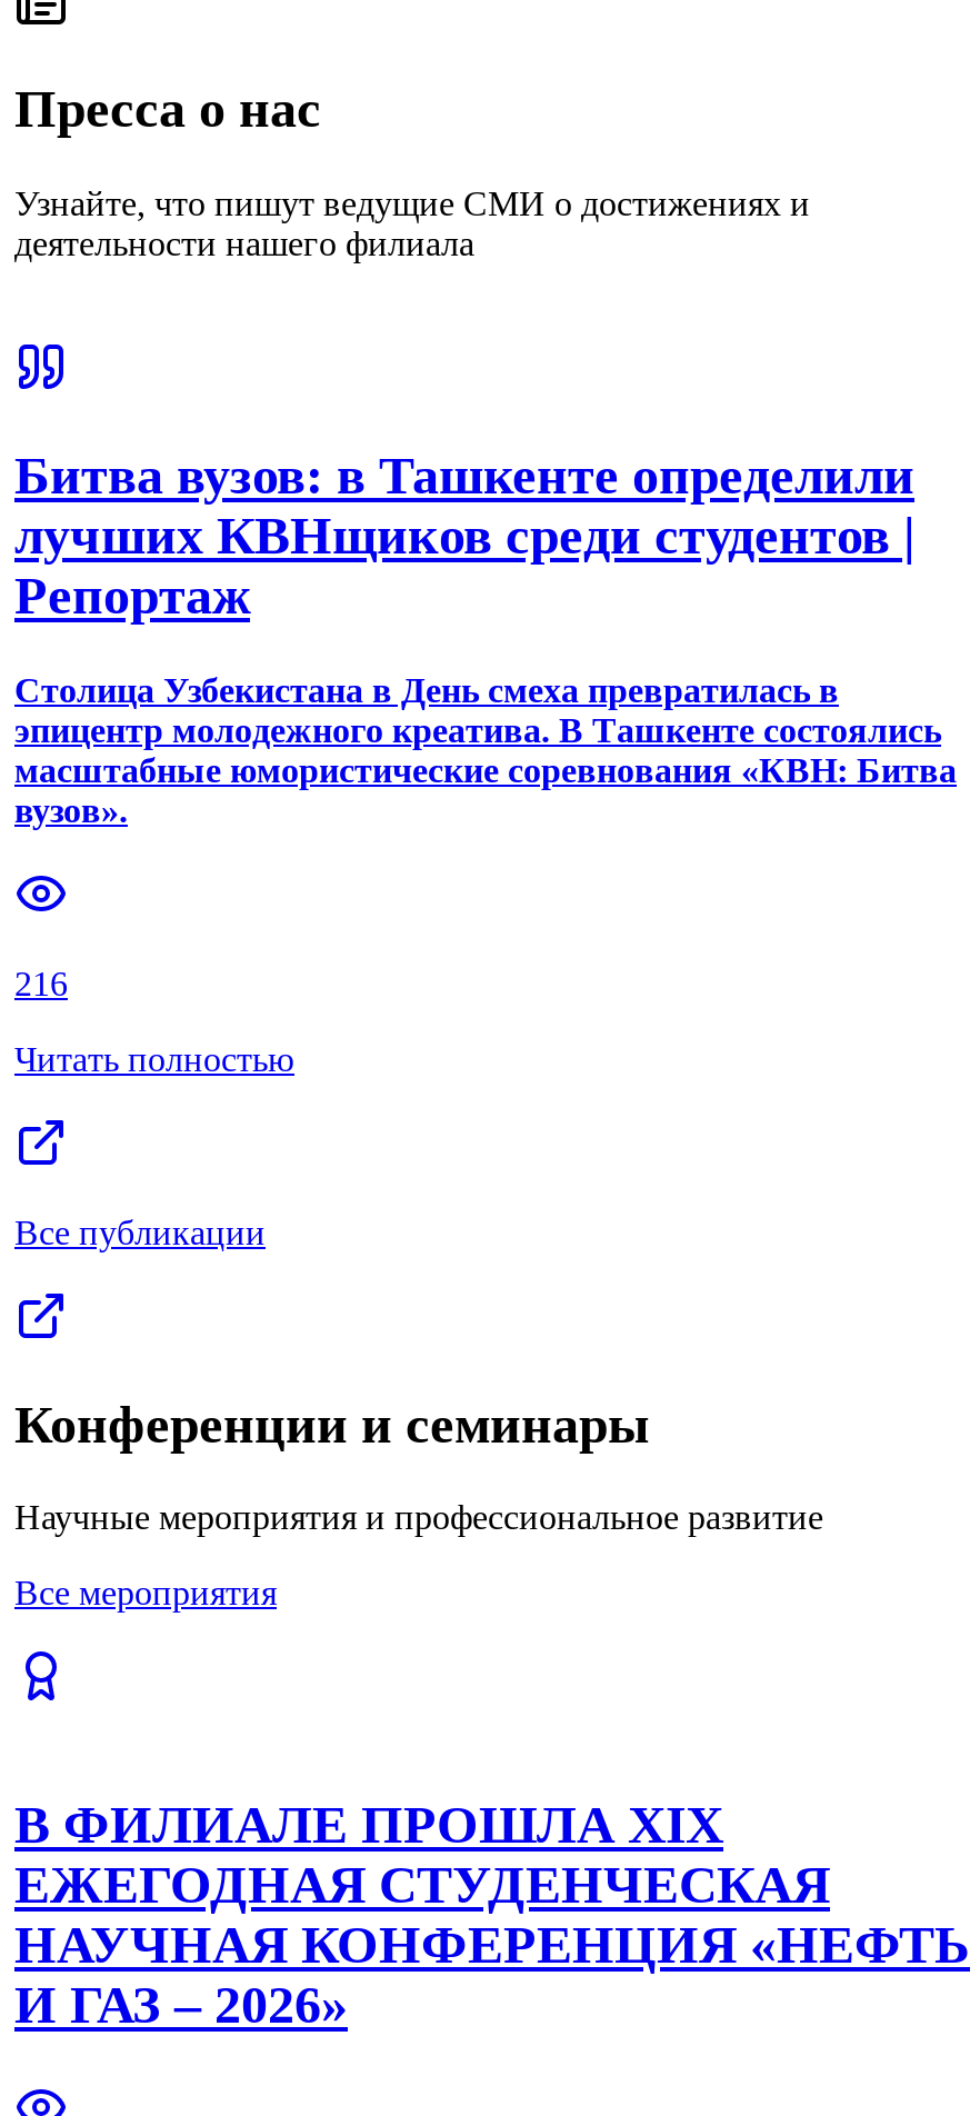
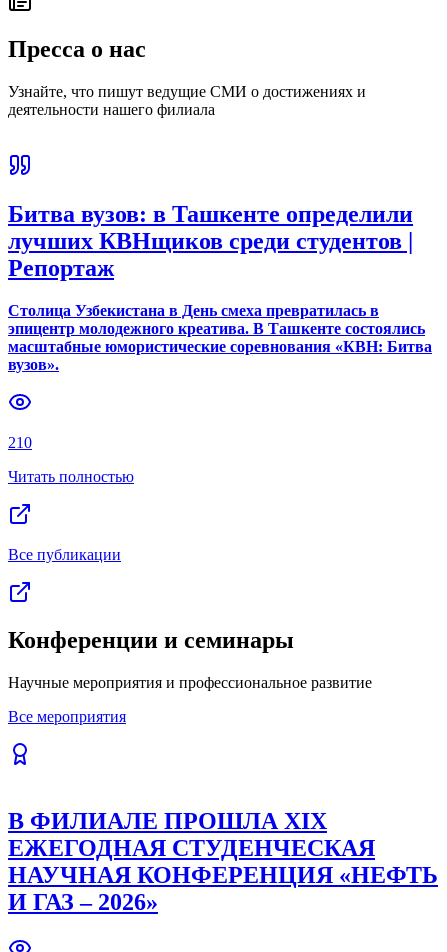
- 216
+ 210
